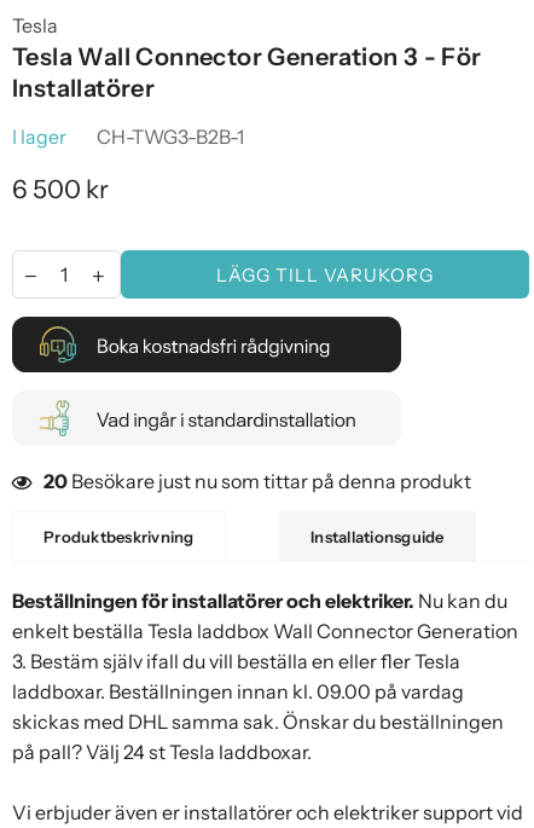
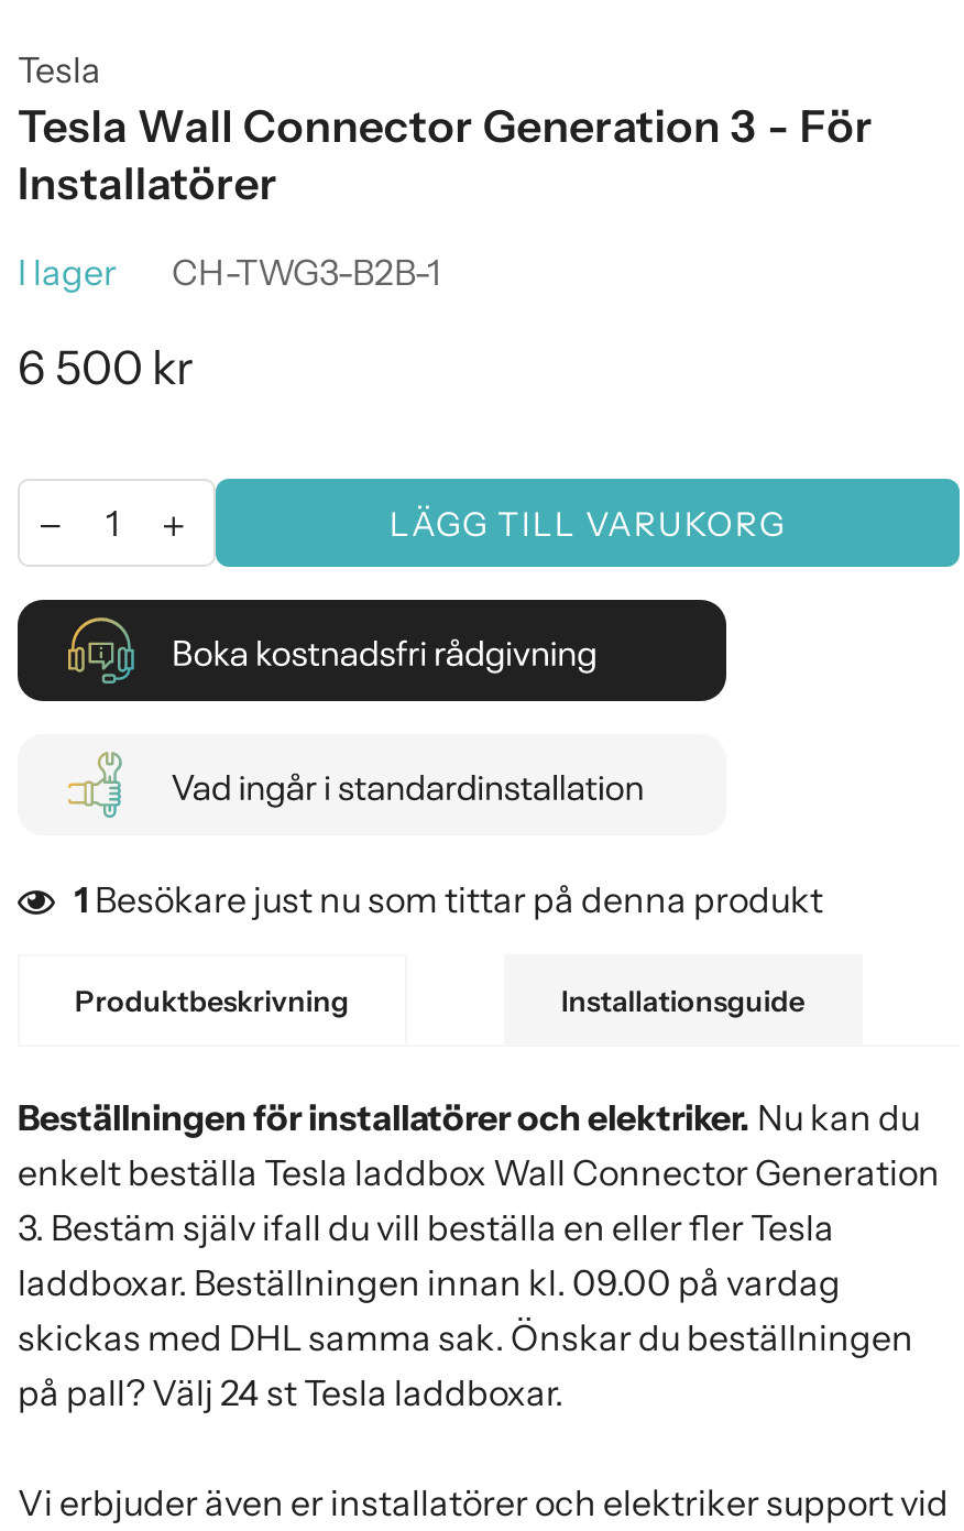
- 20 Besökare just nu som tittar på denna produkt
+ 1 Besökare just nu som tittar på denna produkt
